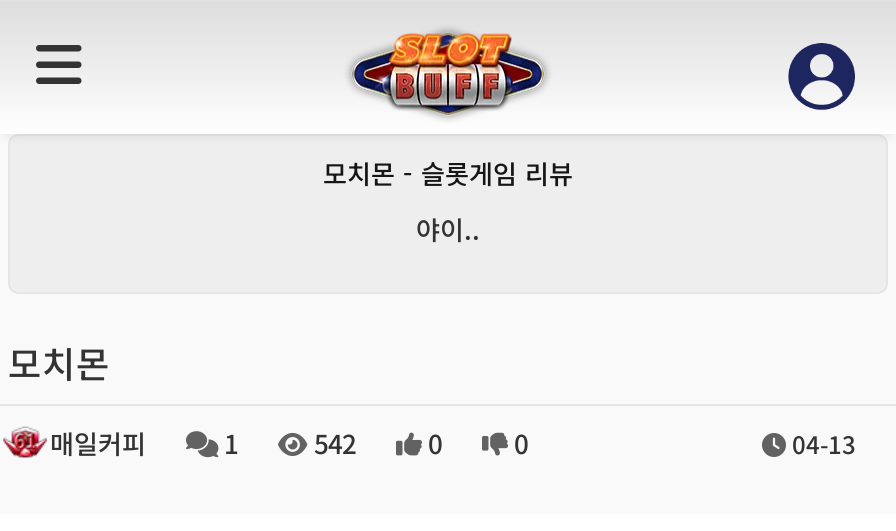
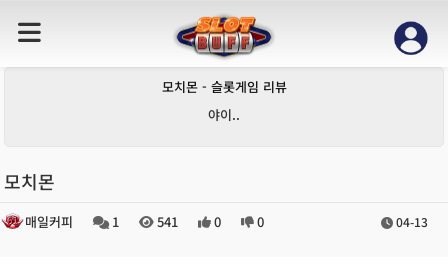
- 매일커피 1 542 0 0
+ 매일커피 1 541 0 0
